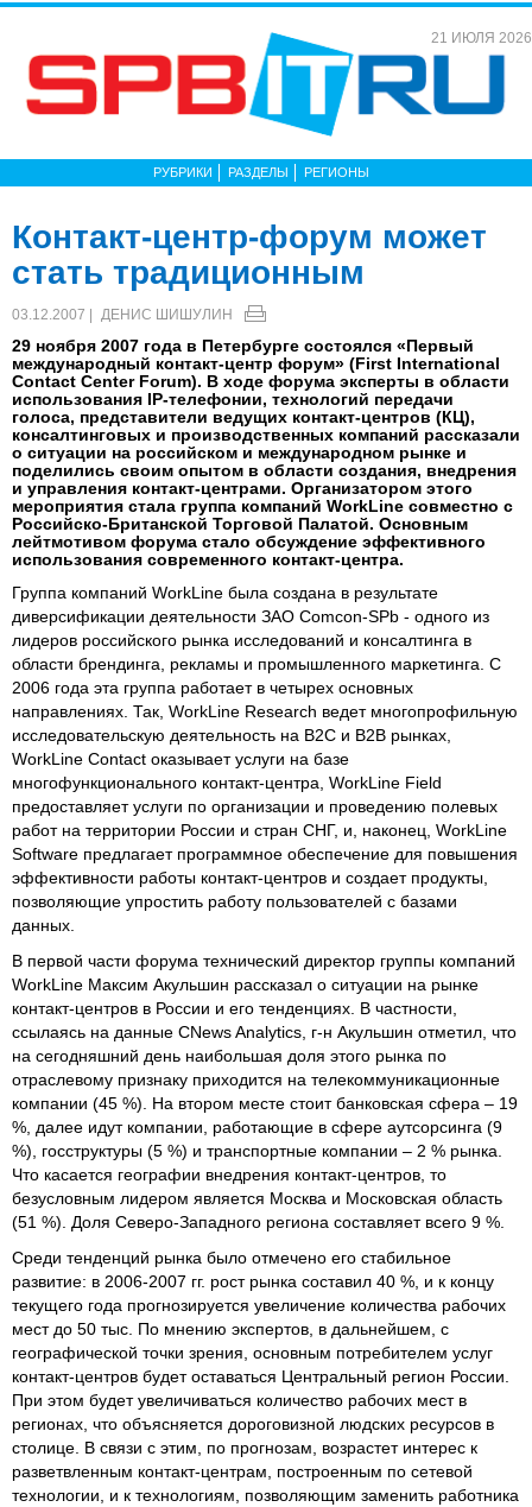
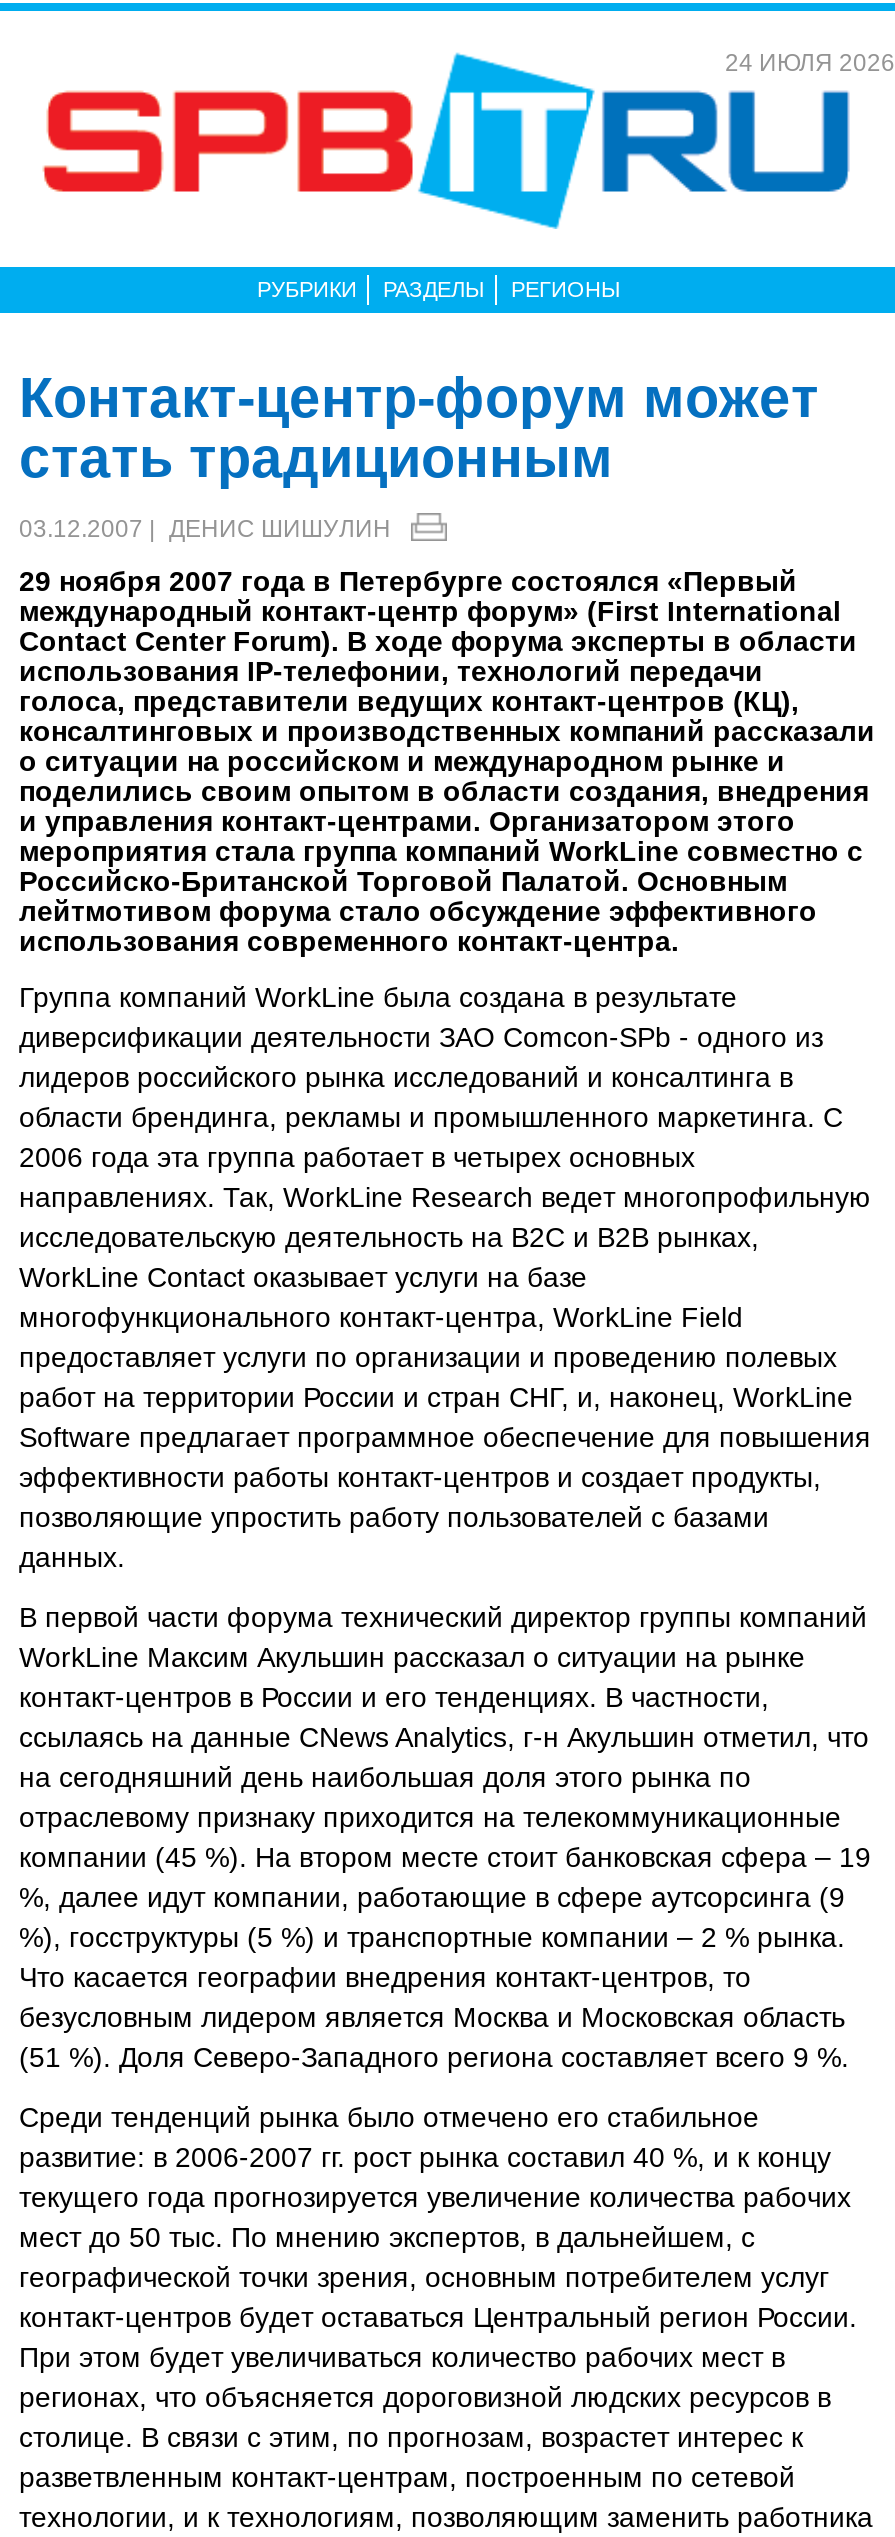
- 21 ИЮЛЯ 2026
+ 24 ИЮЛЯ 2026
